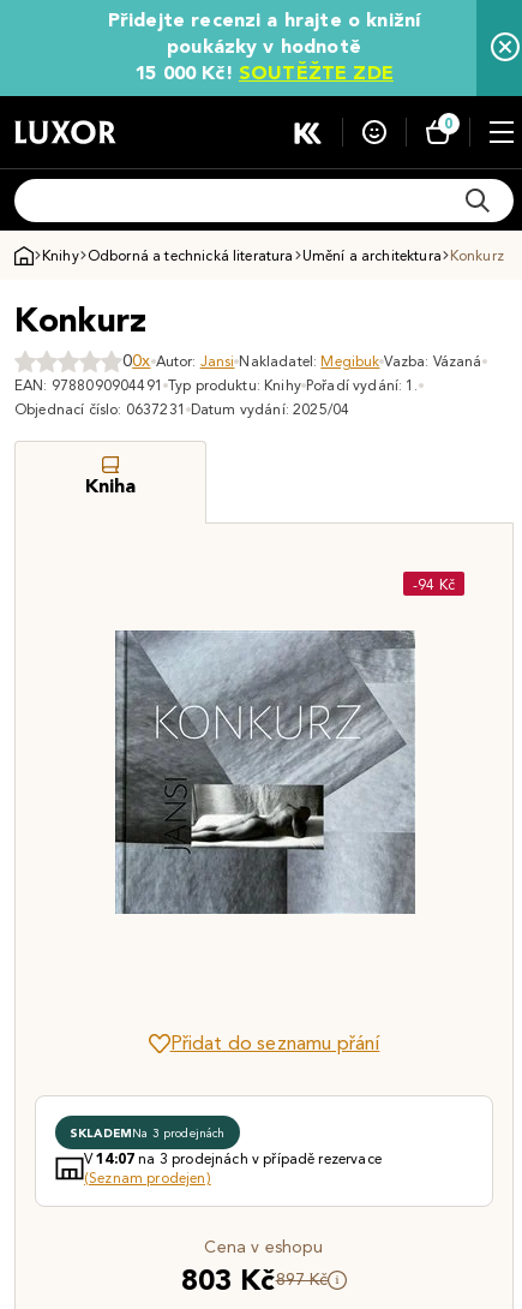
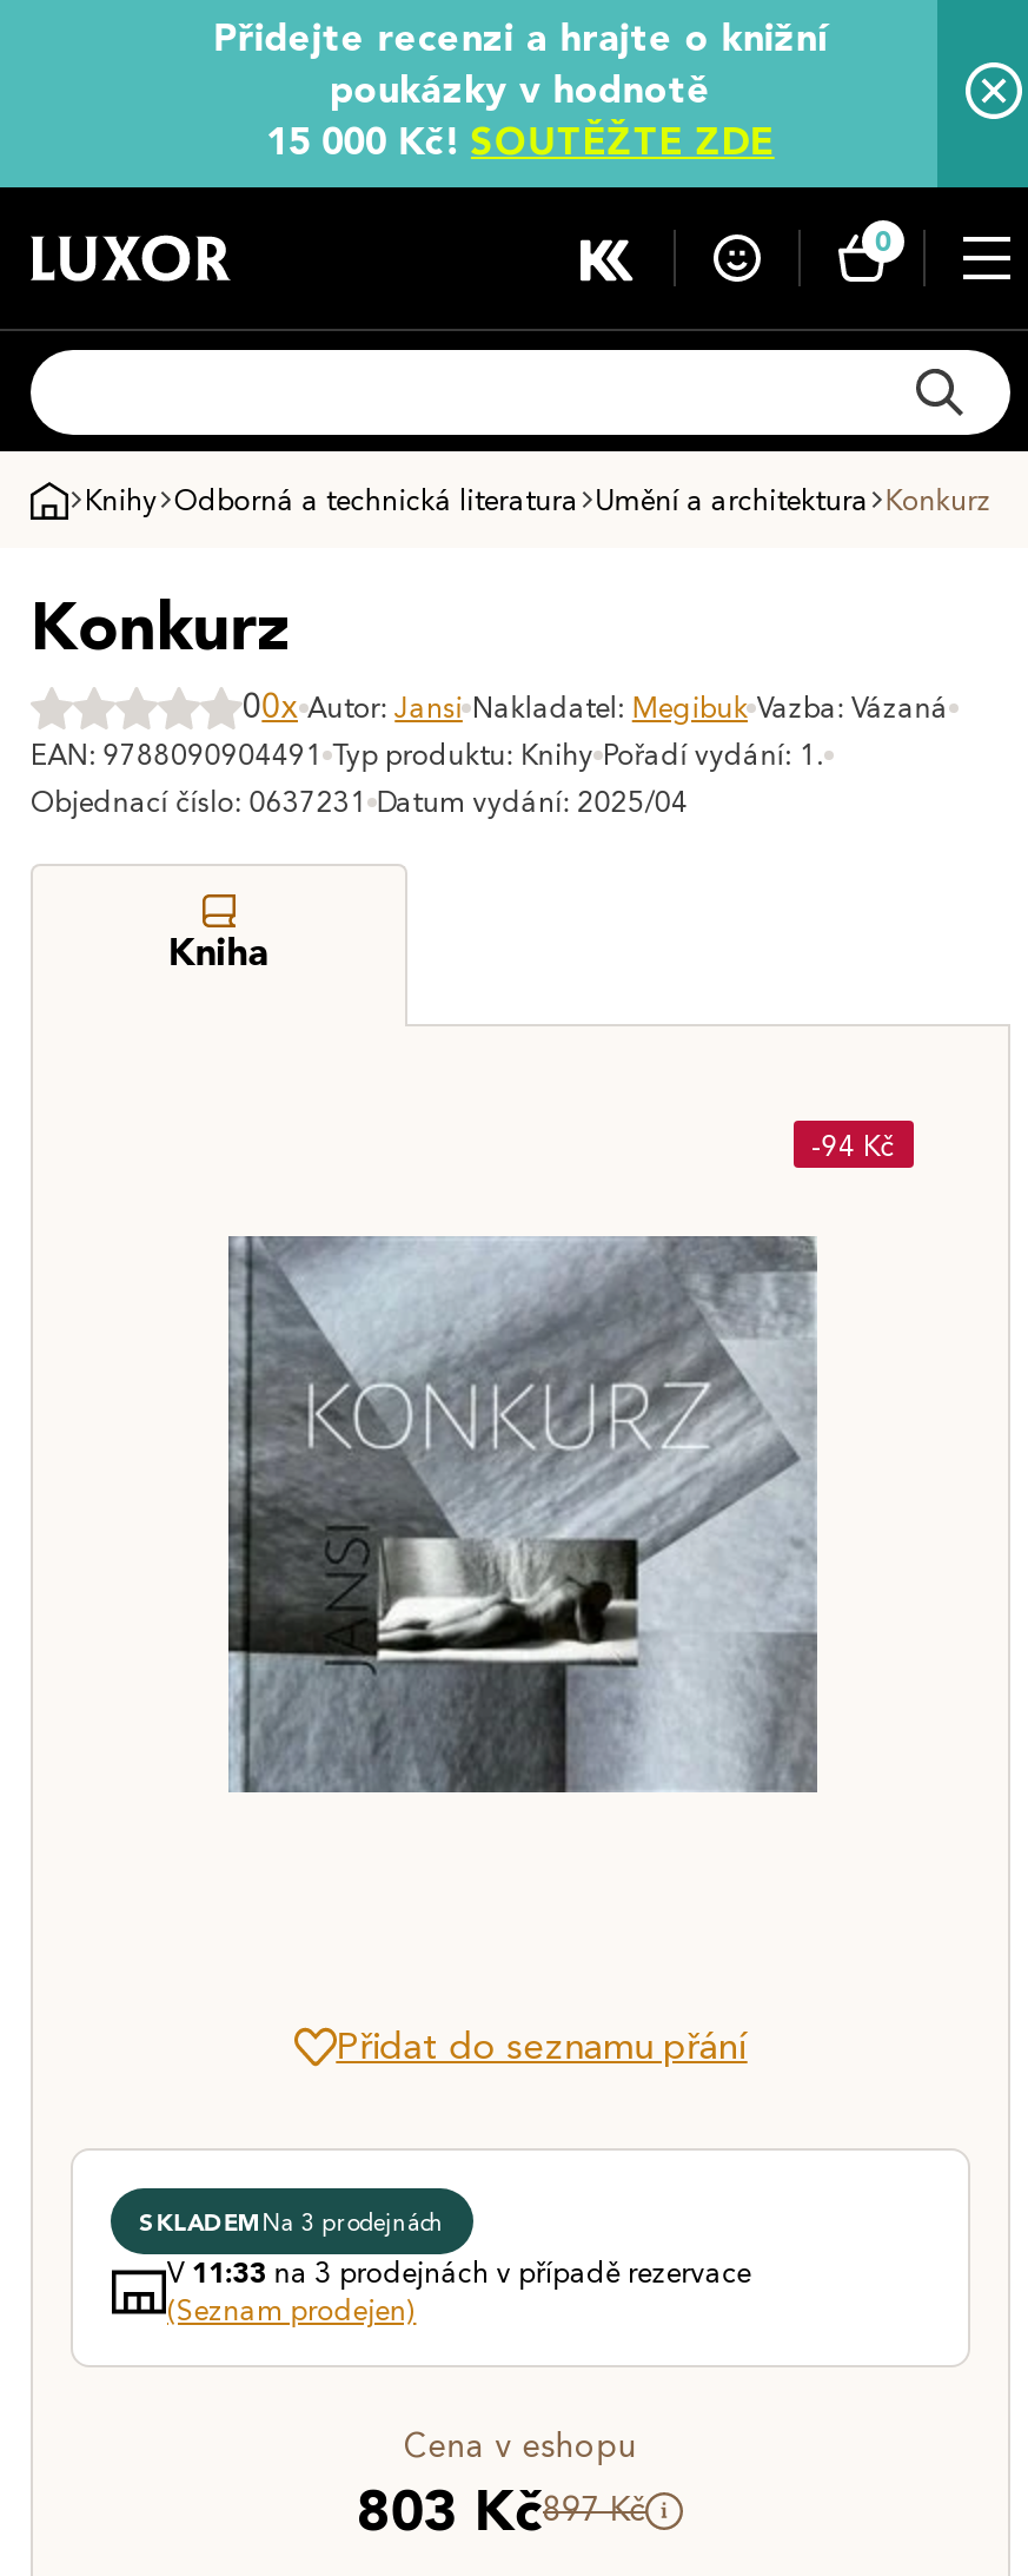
- V14:07na 3 prodejnách v případě rezervace
+ V11:33na 3 prodejnách v případě rezervace
